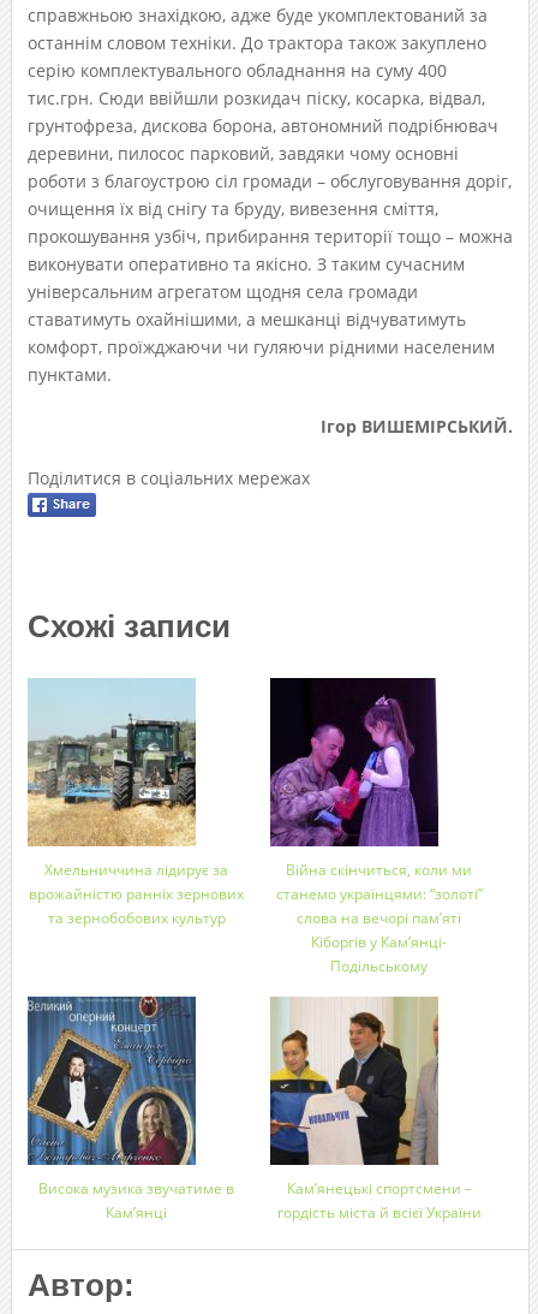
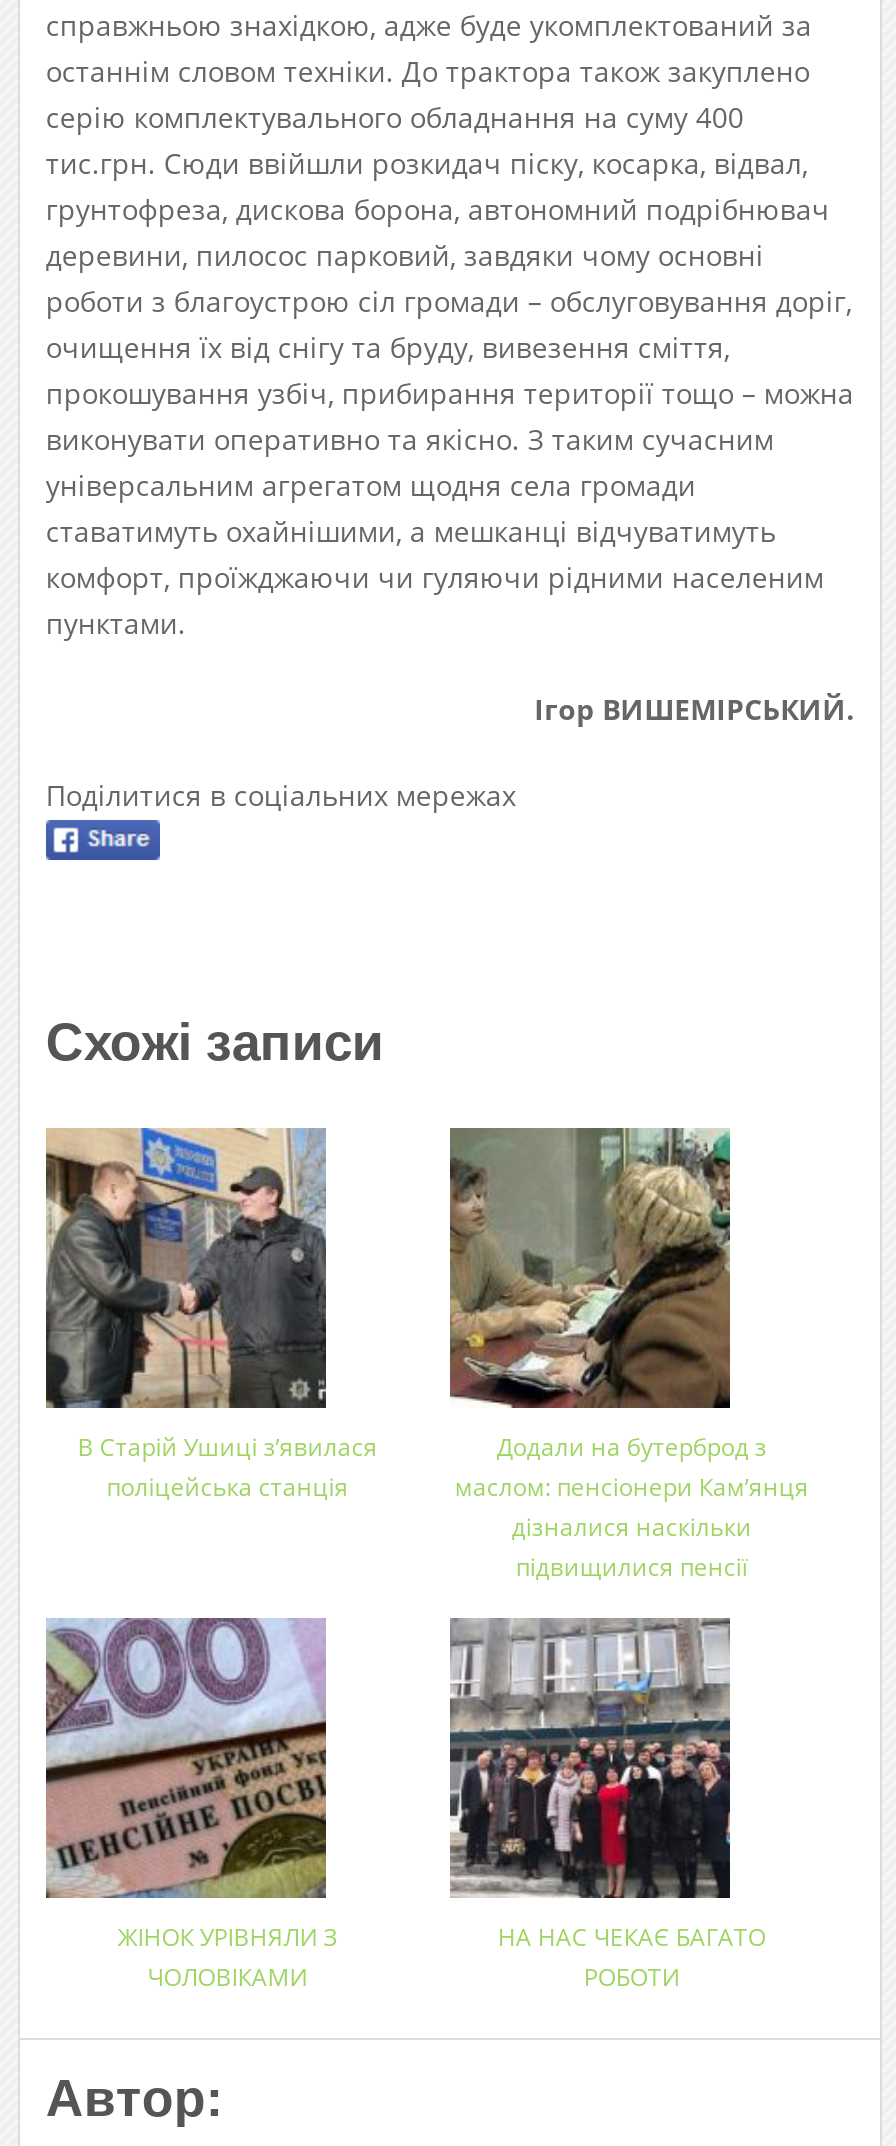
- [image]
- Хмельниччина лідирує за
- врожайністю ранніх зернових
- та зернобобових культур
+ [image]
+ В Старій Ушиці з’явилася
+ поліцейська станція

- [image]
- Війна скінчиться, коли ми
- станемо українцями: “золоті”
- слова на вечорі пам’яті
- Кіборгів у Кам’янці-
- Подільському
+ [image]
+ Додали на бутерброд з
+ маслом: пенсіонери Кам’янця
+ дізналися наскільки
+ підвищилися пенсії

- [image]
- Висока музика звучатиме в
- Кам’янці
+ [image]
+ ЖІНОК УРІВНЯЛИ З
+ ЧОЛОВІКАМИ

- [image]
- Кам’янецькі спортсмени –
- гордість міста й всієї України
+ [image]
+ НА НАС ЧЕКАЄ БАГАТО
+ РОБОТИ
